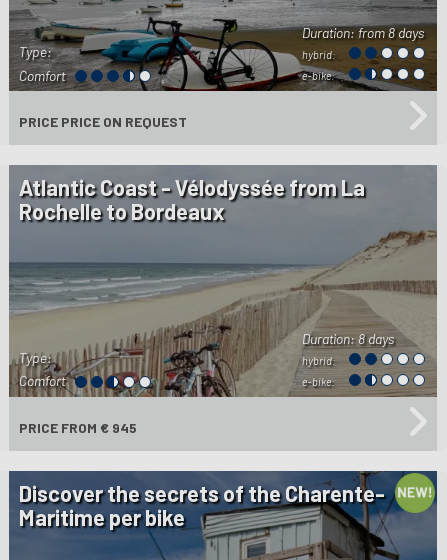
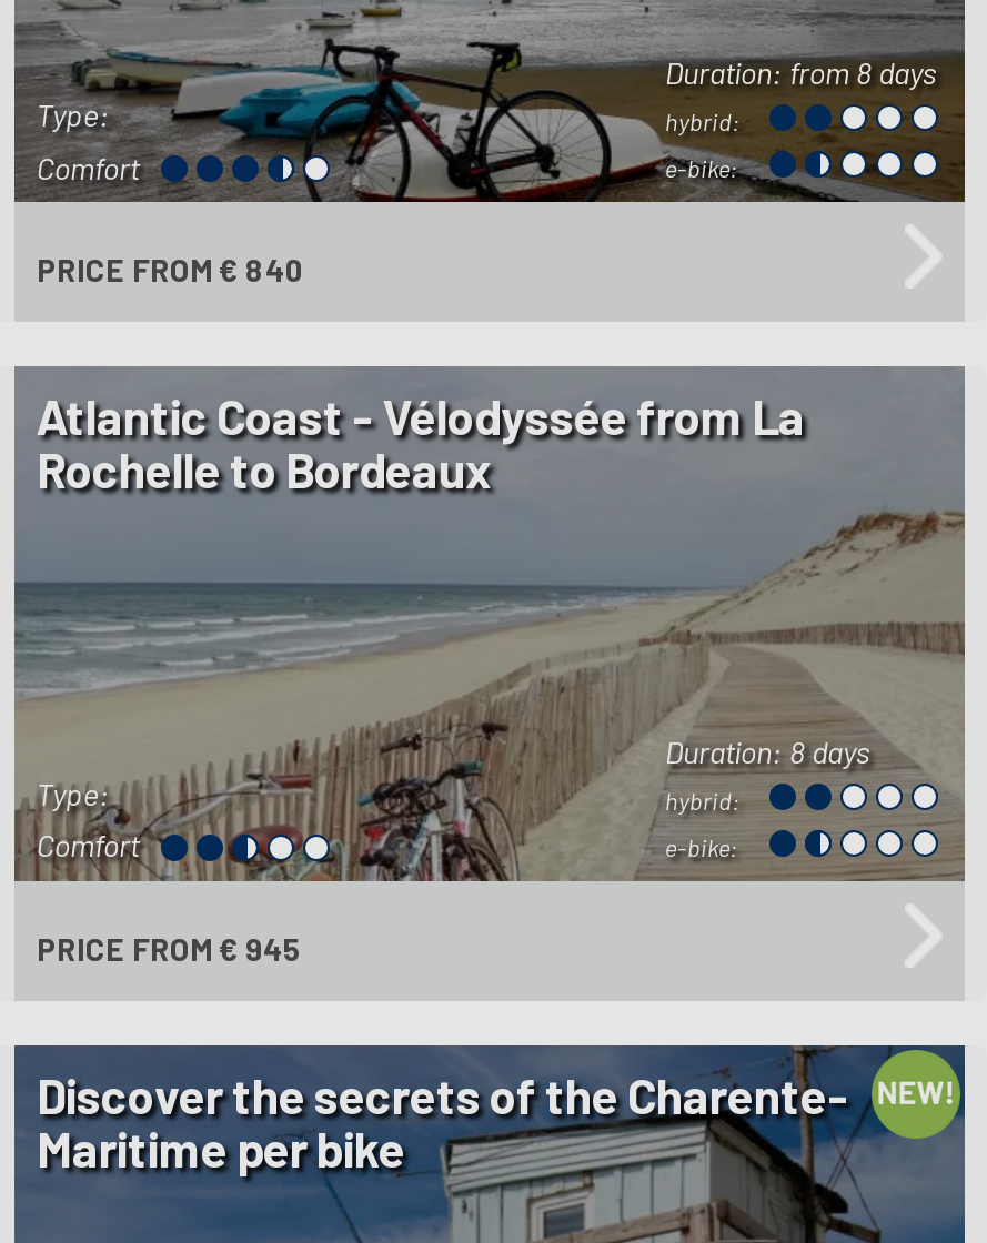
- PRICE PRICE ON REQUEST
+ PRICE FROM € 840
